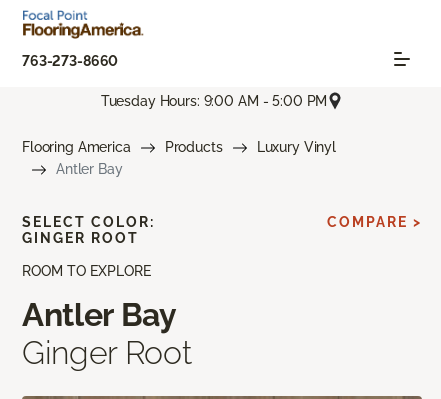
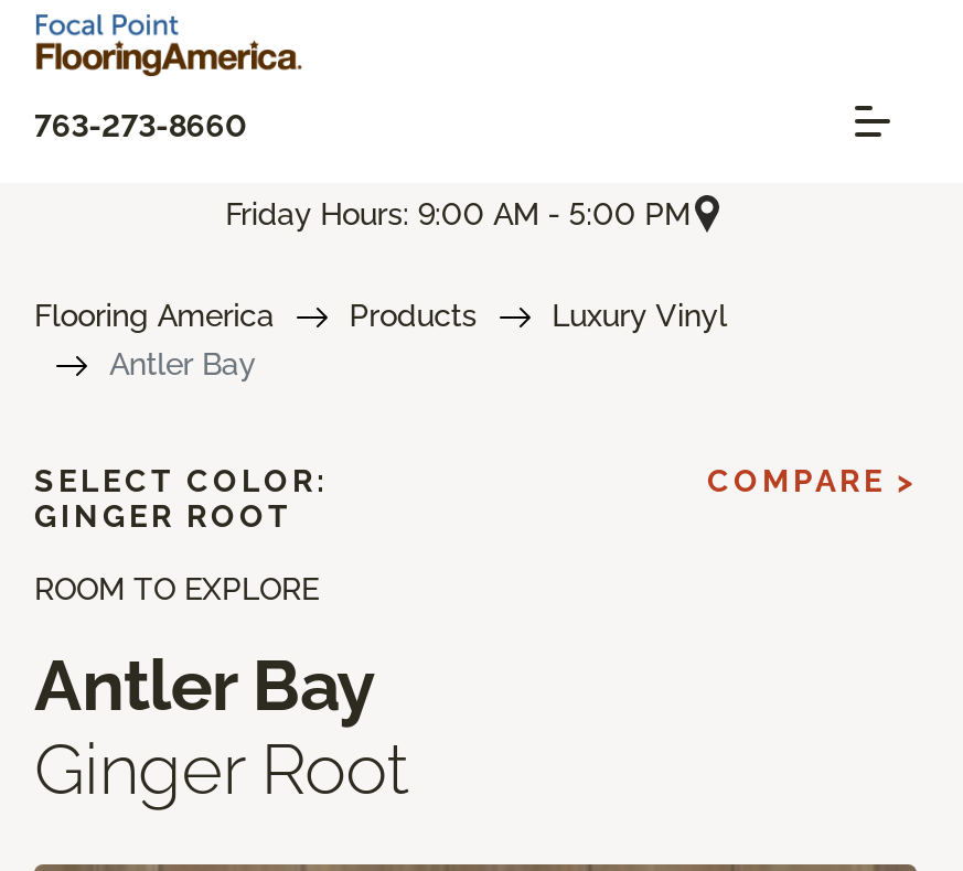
- Tuesday Hours: 9:00 AM - 5:00 PM
+ Friday Hours: 9:00 AM - 5:00 PM
